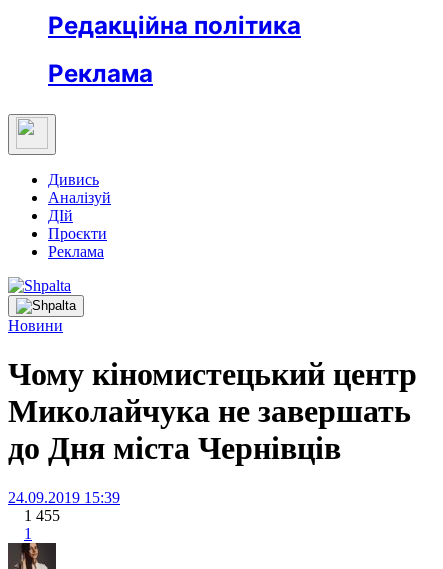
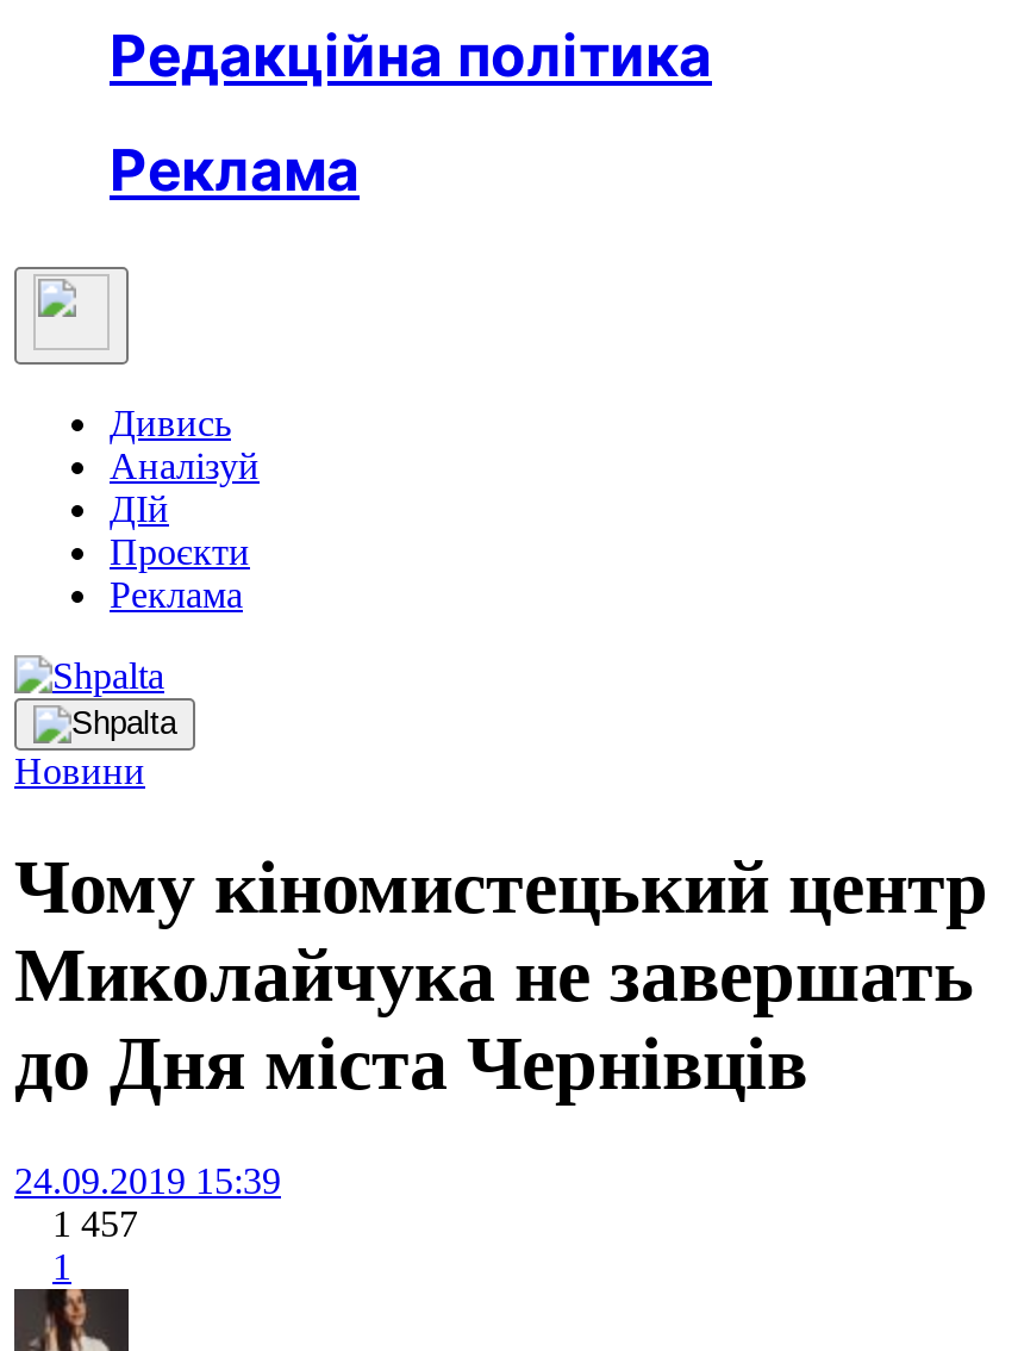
- 1 455
+ 1 457
